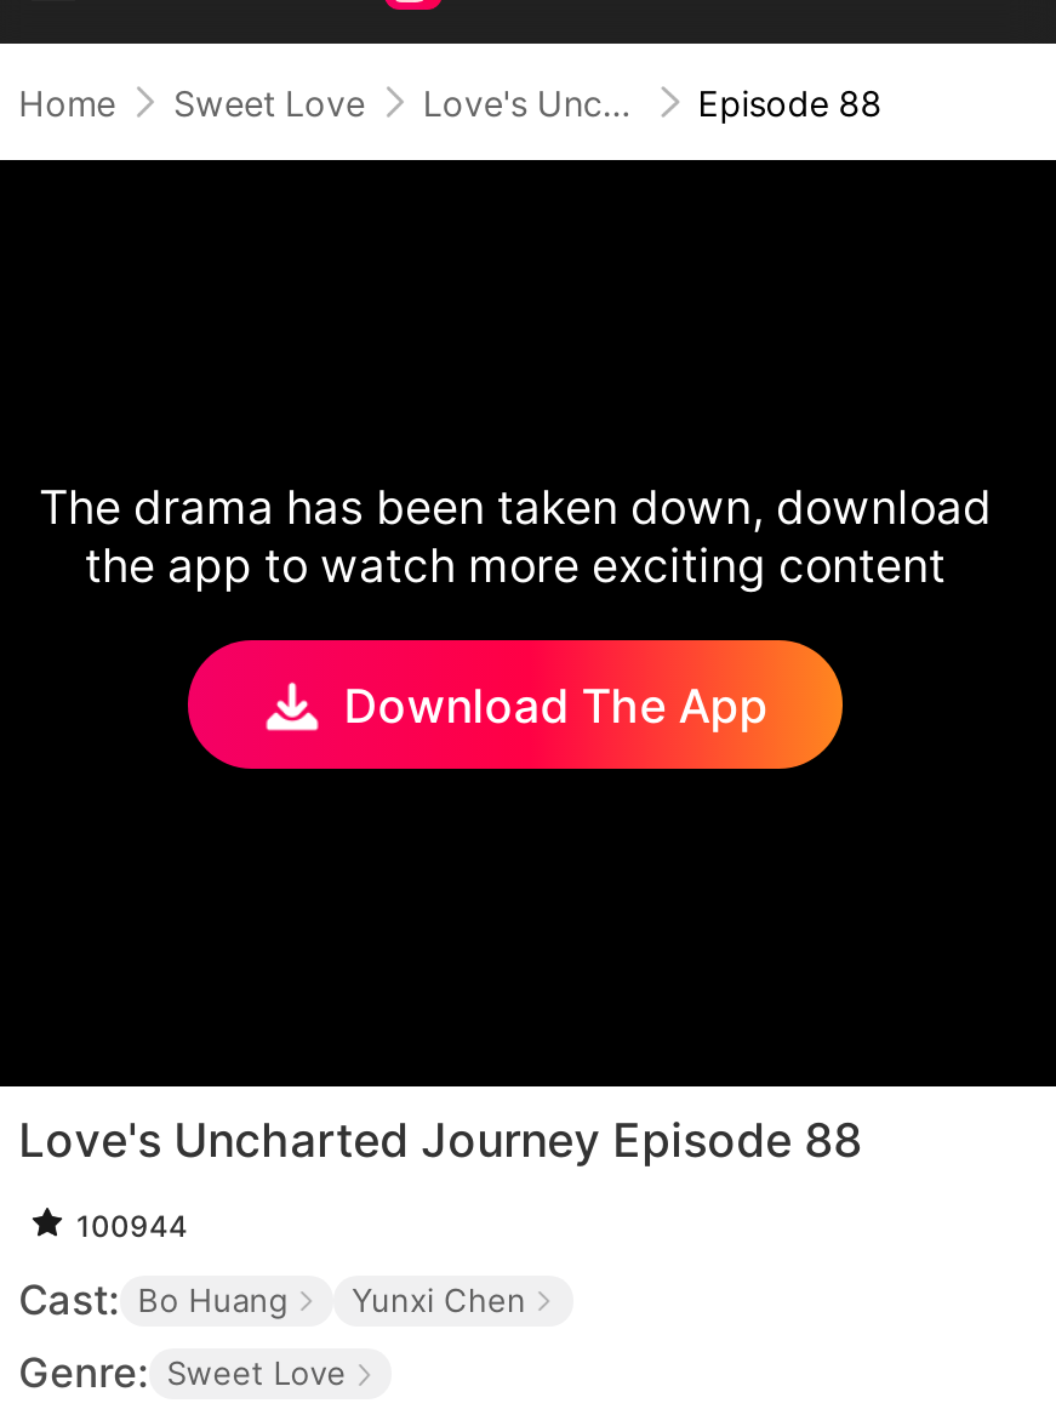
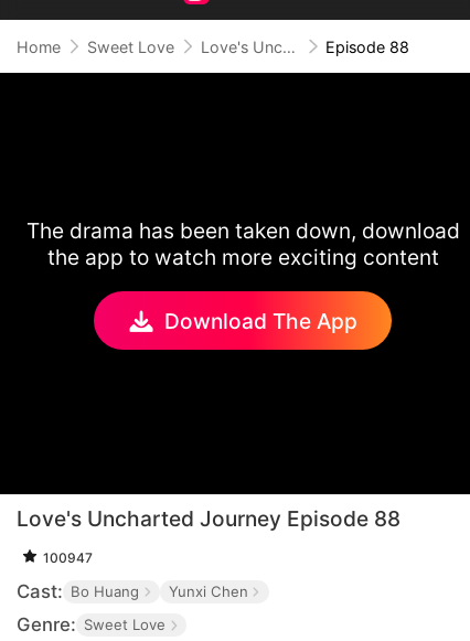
- 100944
+ 100947
